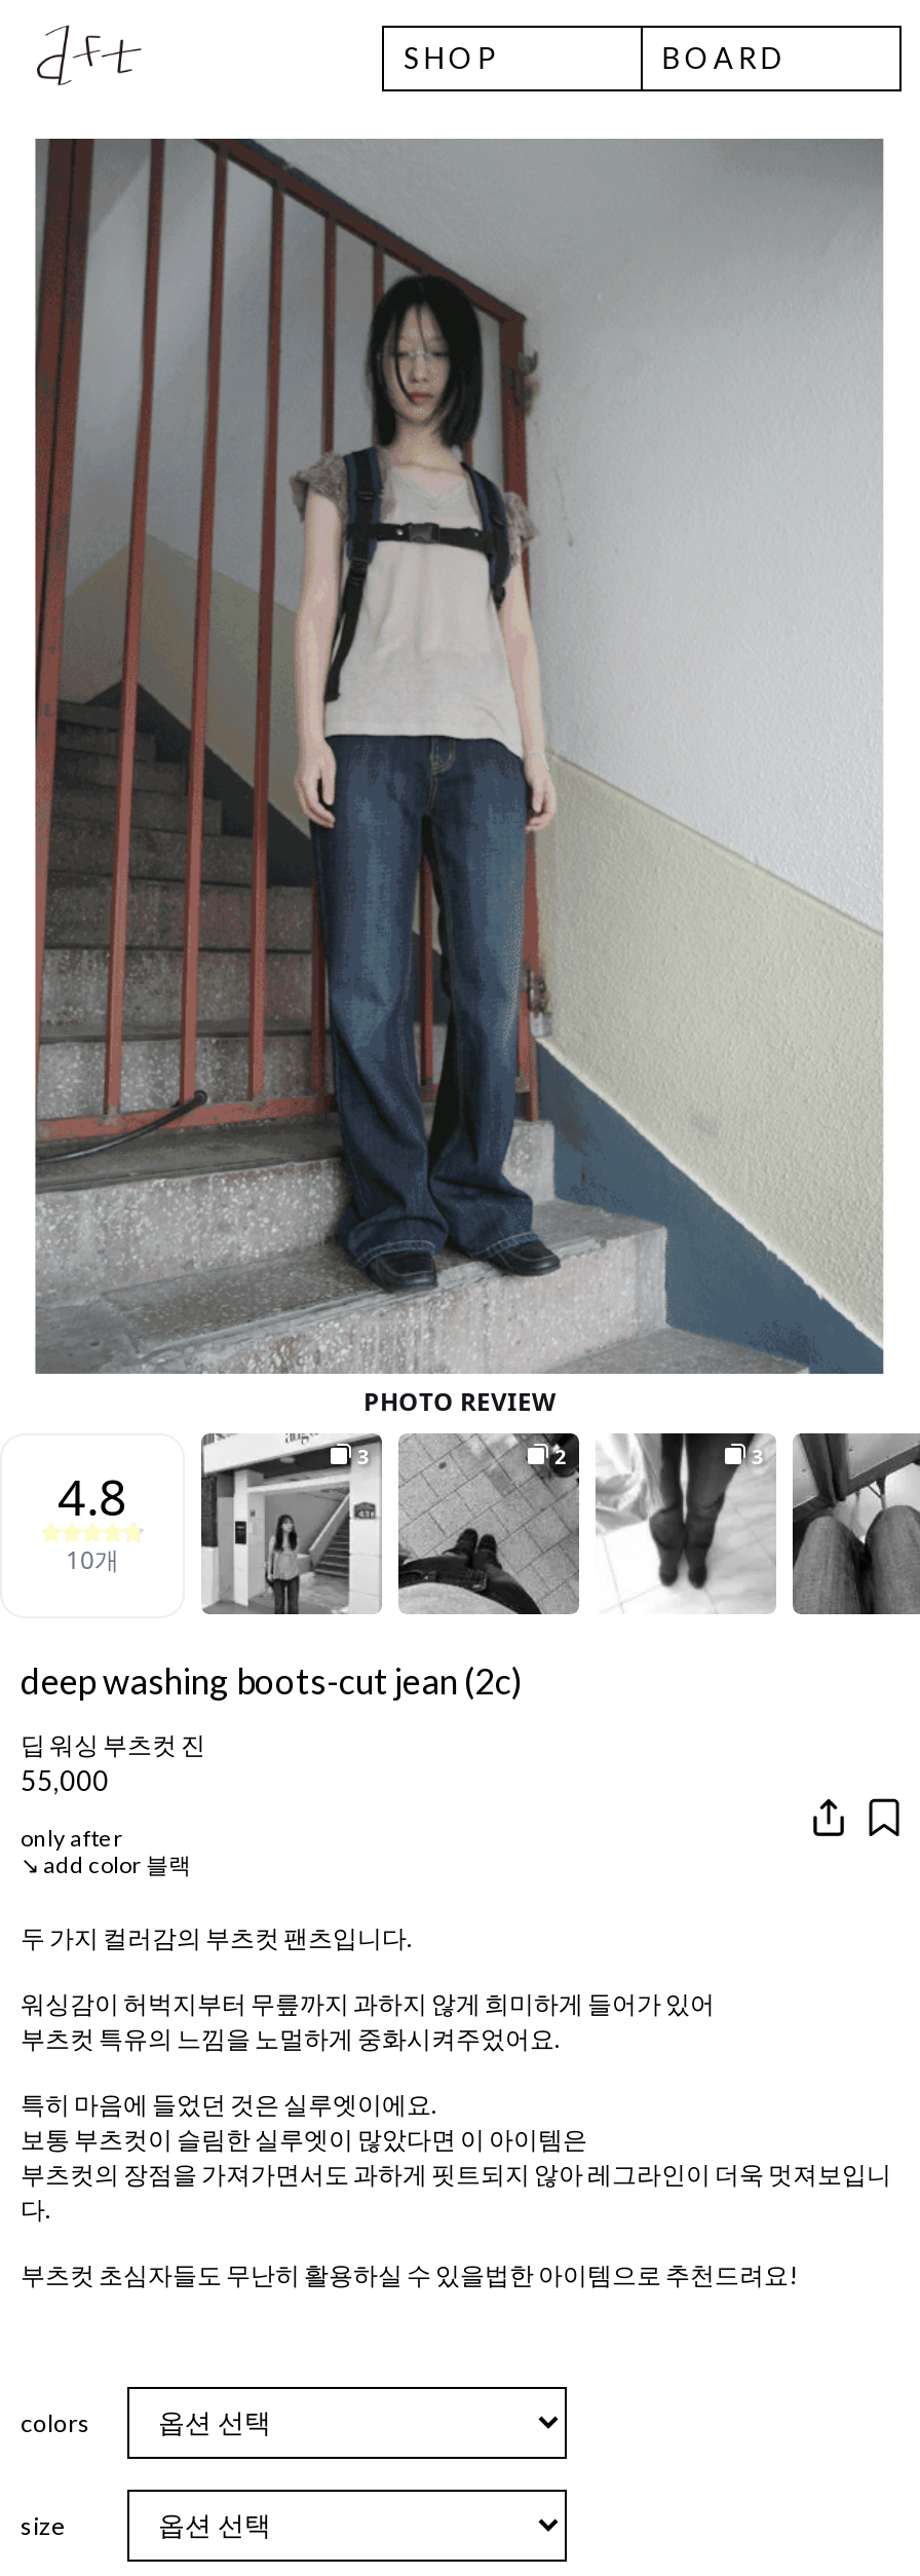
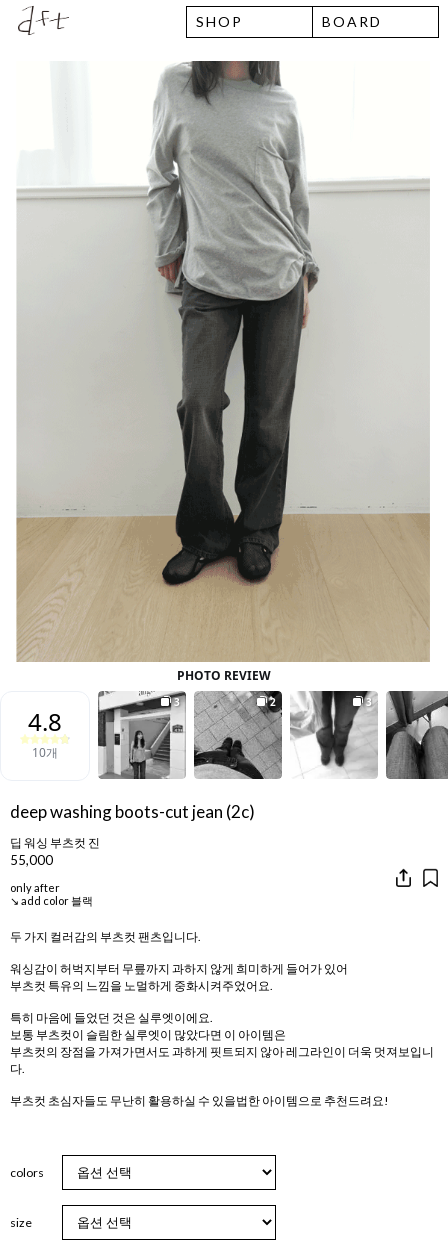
- [image]
+ [image]
